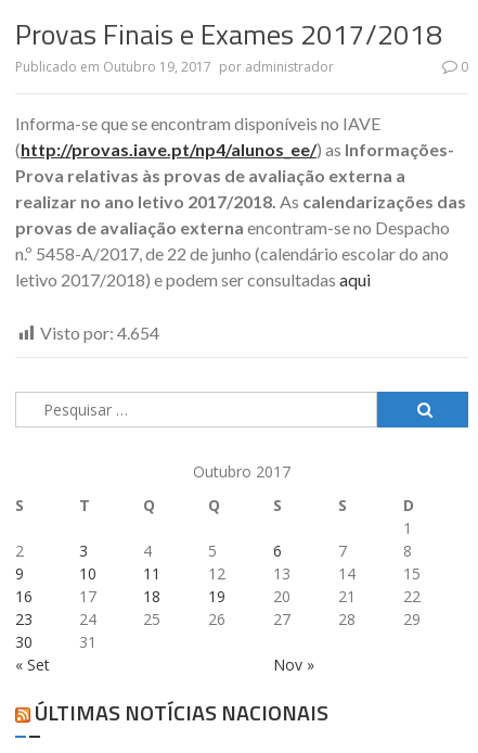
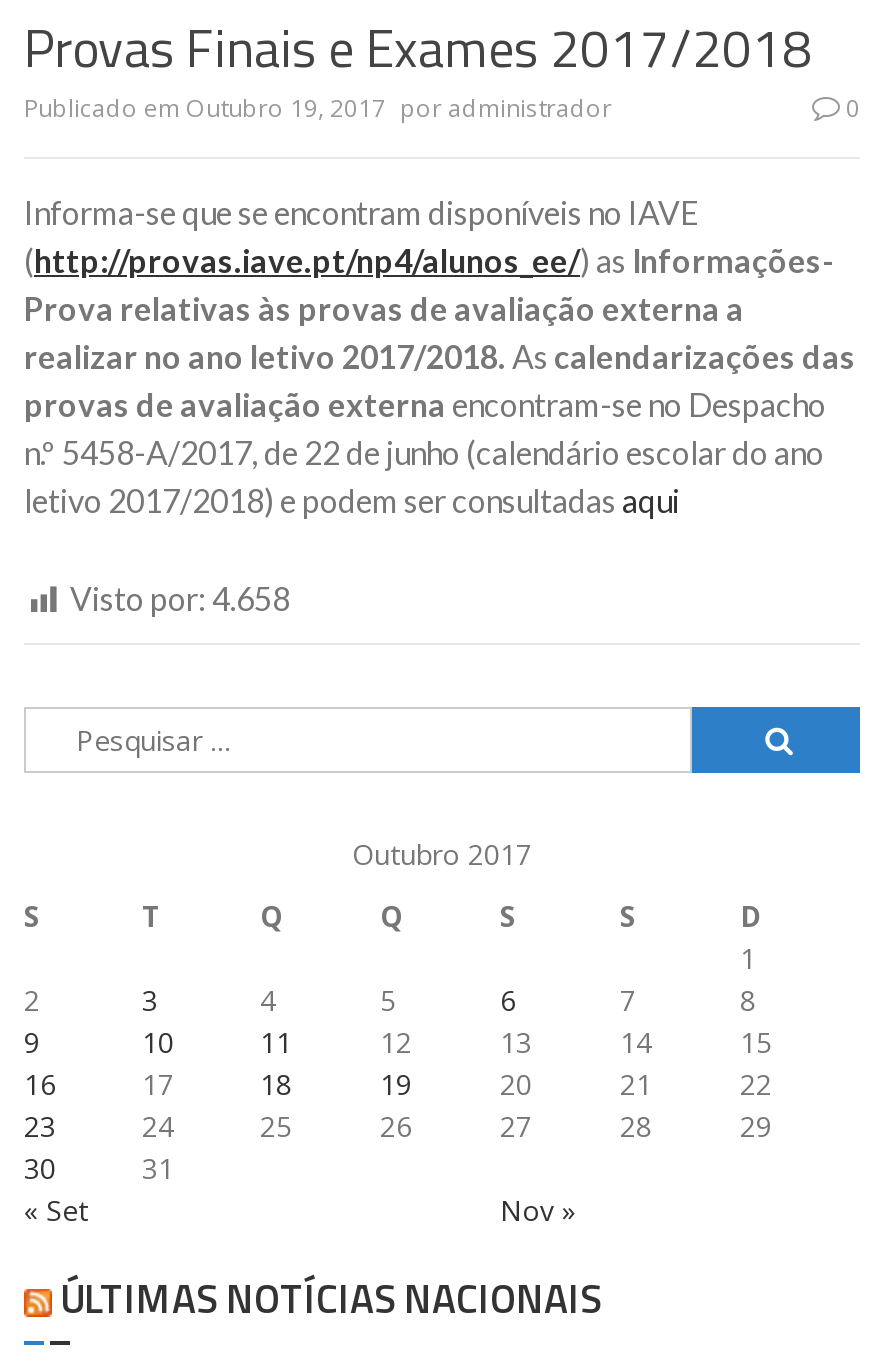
- Visto por: 4.654
+ Visto por: 4.658
